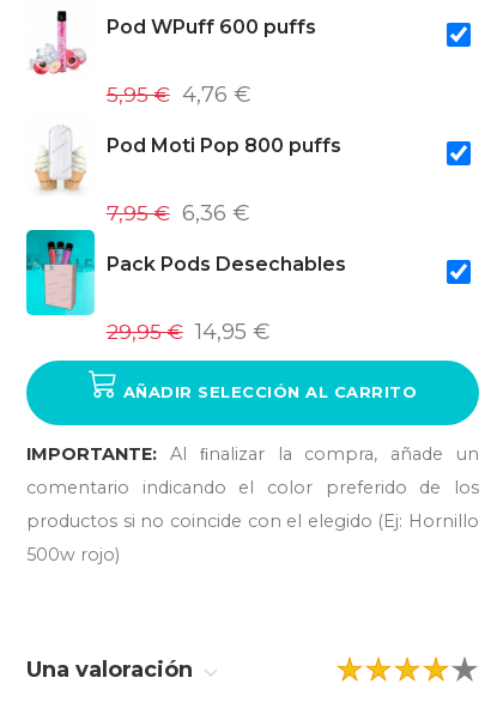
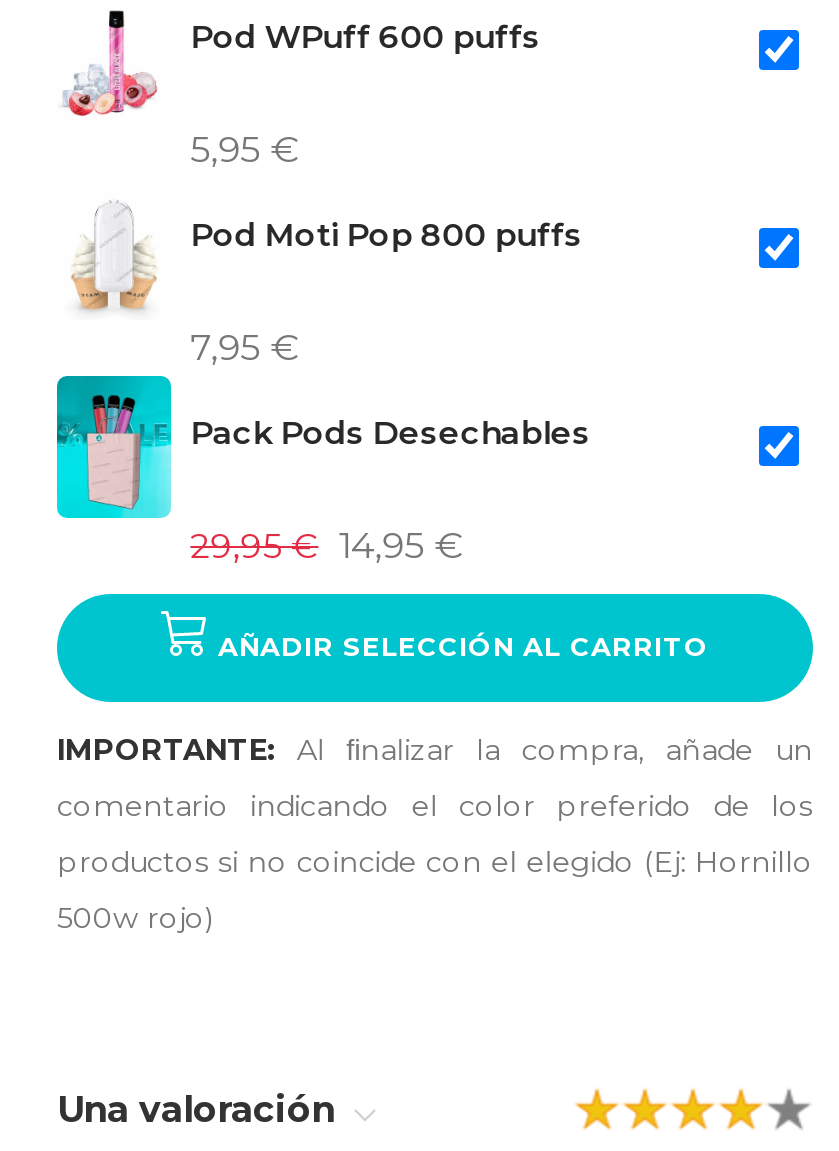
- 5,95 € 4,76 €
+ 5,95 €

- 7,95 € 6,36 €
+ 7,95 €
